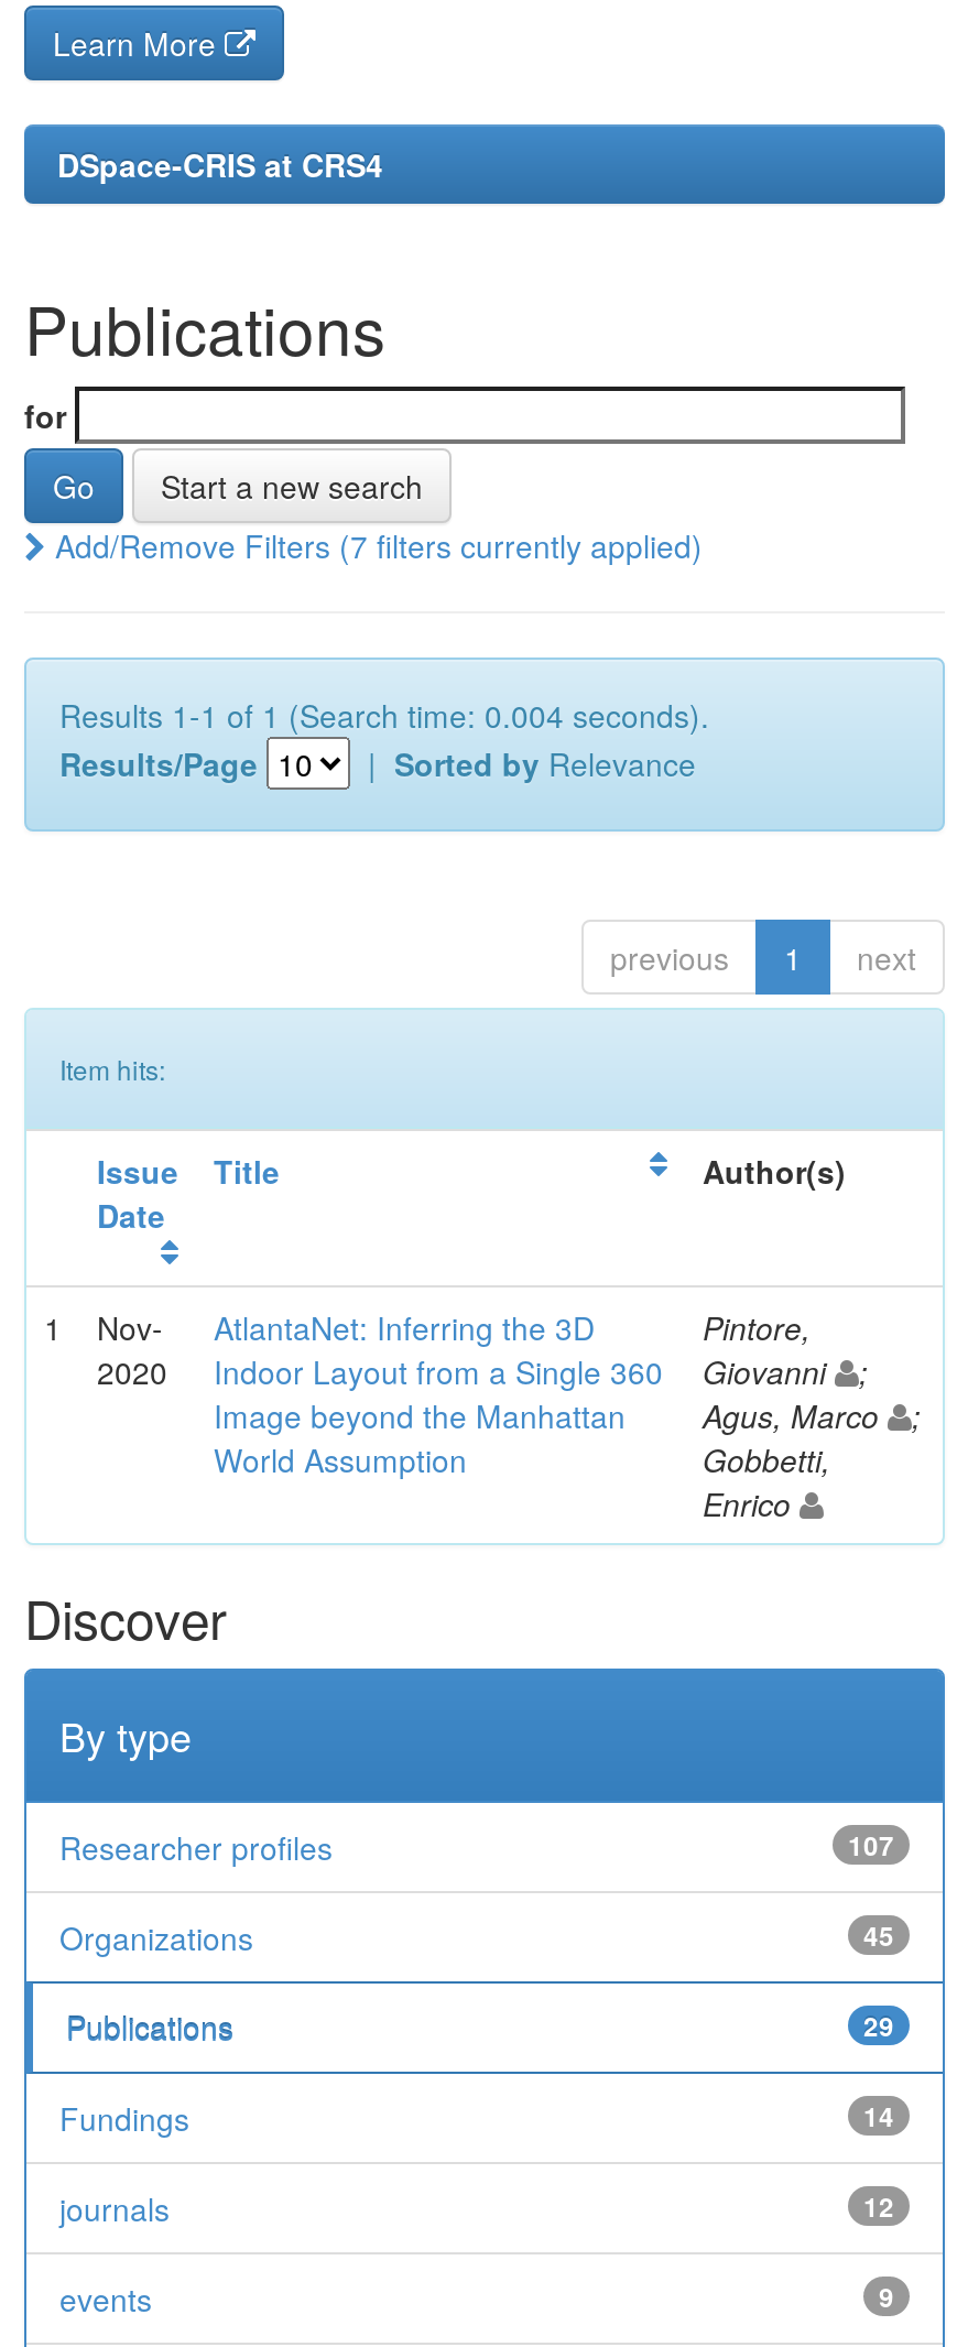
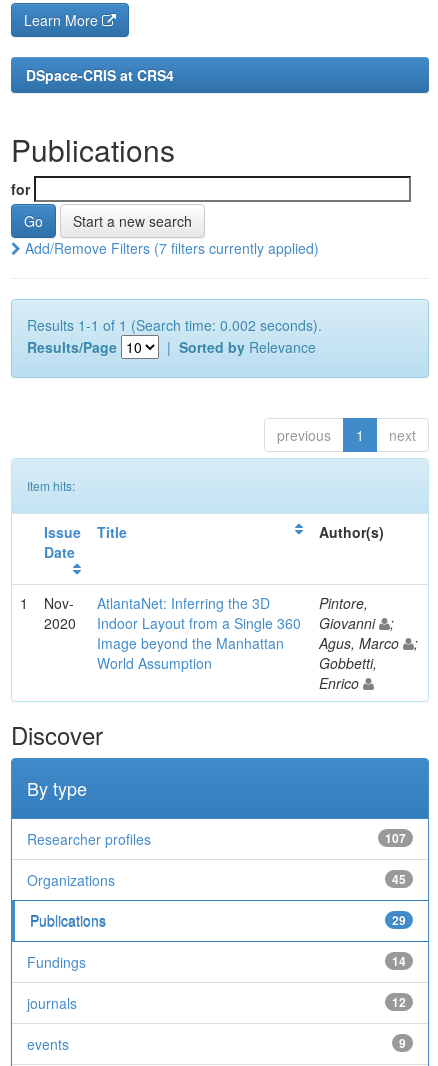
- Results 1-1 of 1 (Search time: 0.004 seconds).
+ Results 1-1 of 1 (Search time: 0.002 seconds).
